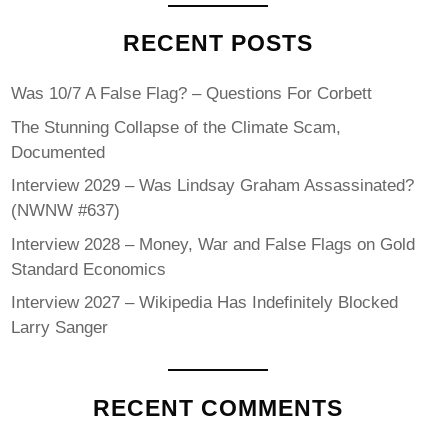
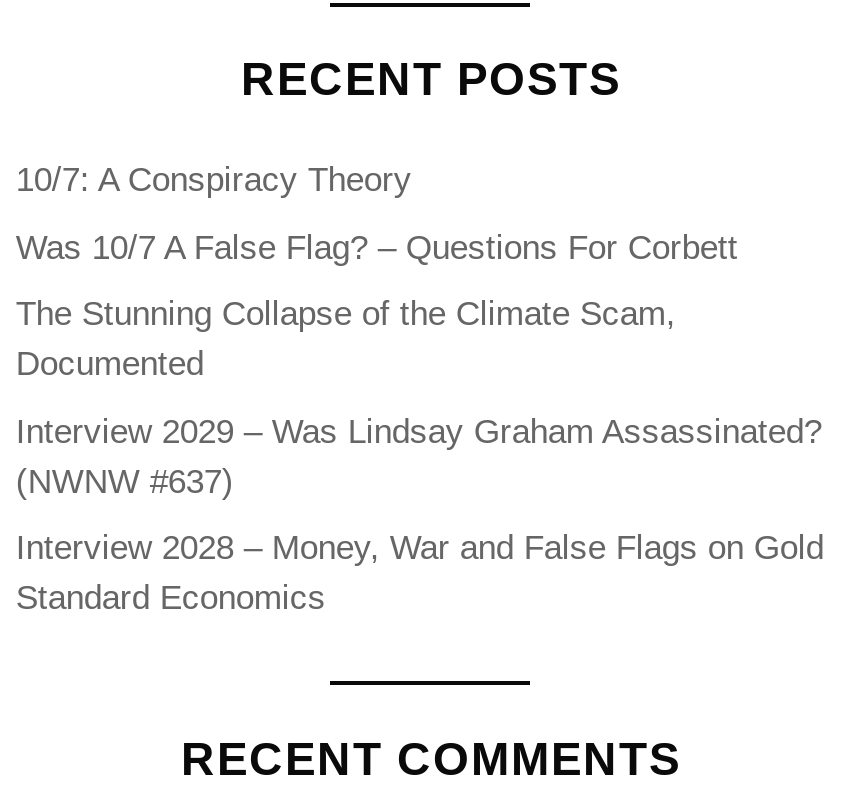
+ 10/7: A Conspiracy Theory

moved down: Was 10/7 A False Flag? – Questions For Corbett | The Stunning Collapse of the Climate Scam, | Documented | Interview 2029 – Was Lindsay Graham Assassinated? | (NWNW #637) | Interview 2028 – Money, War and False Flags on Gold | Standard Economics

- Interview 2027 – Wikipedia Has Indefinitely Blocked
- Larry Sanger
